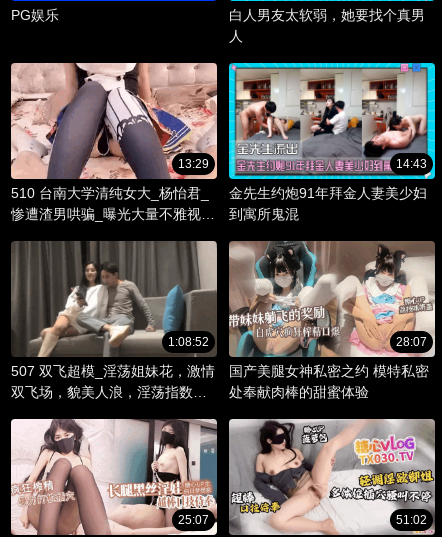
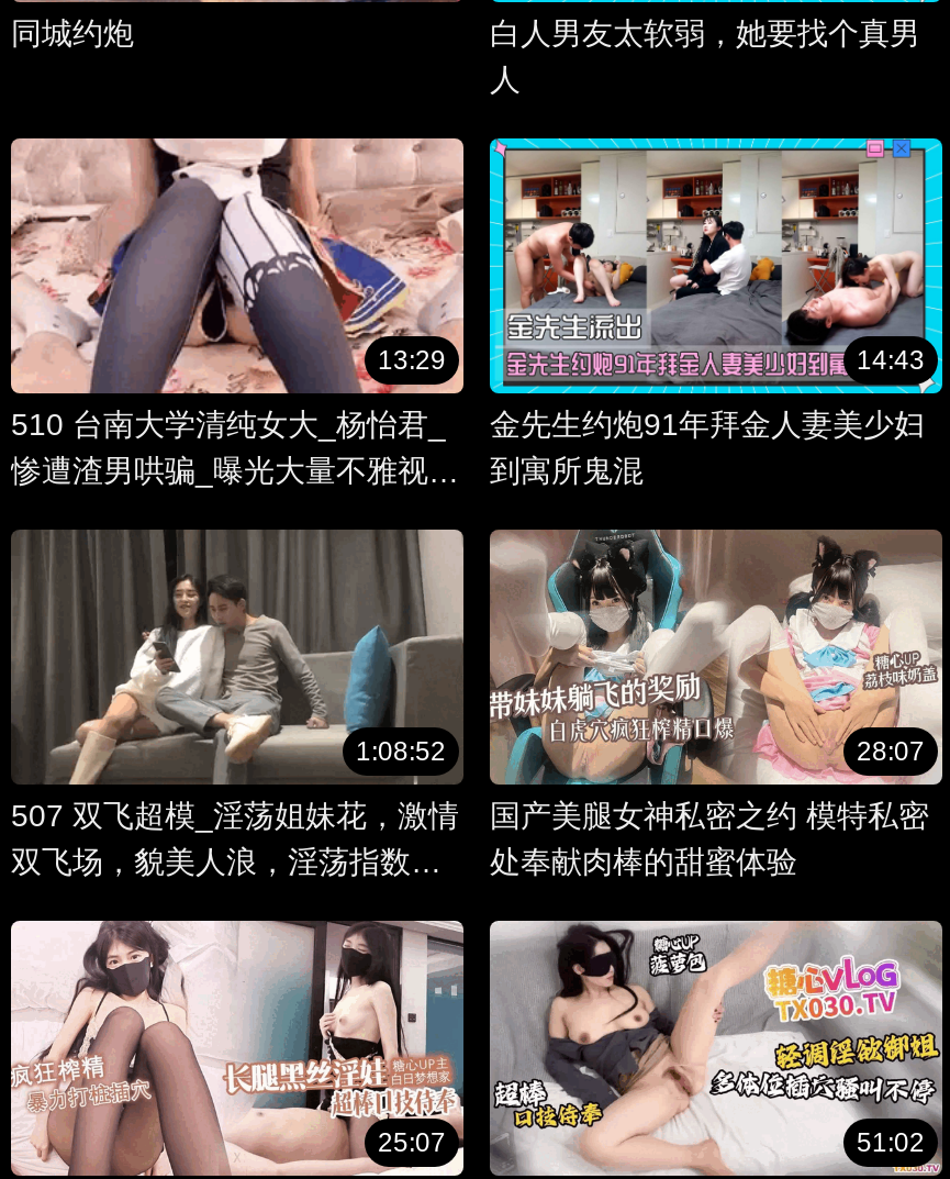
- PG娱乐
+ 同城约炮
